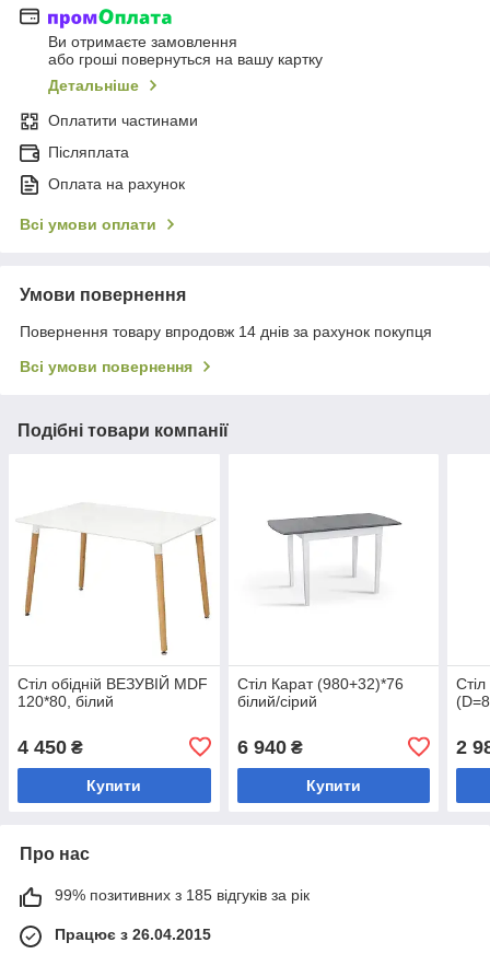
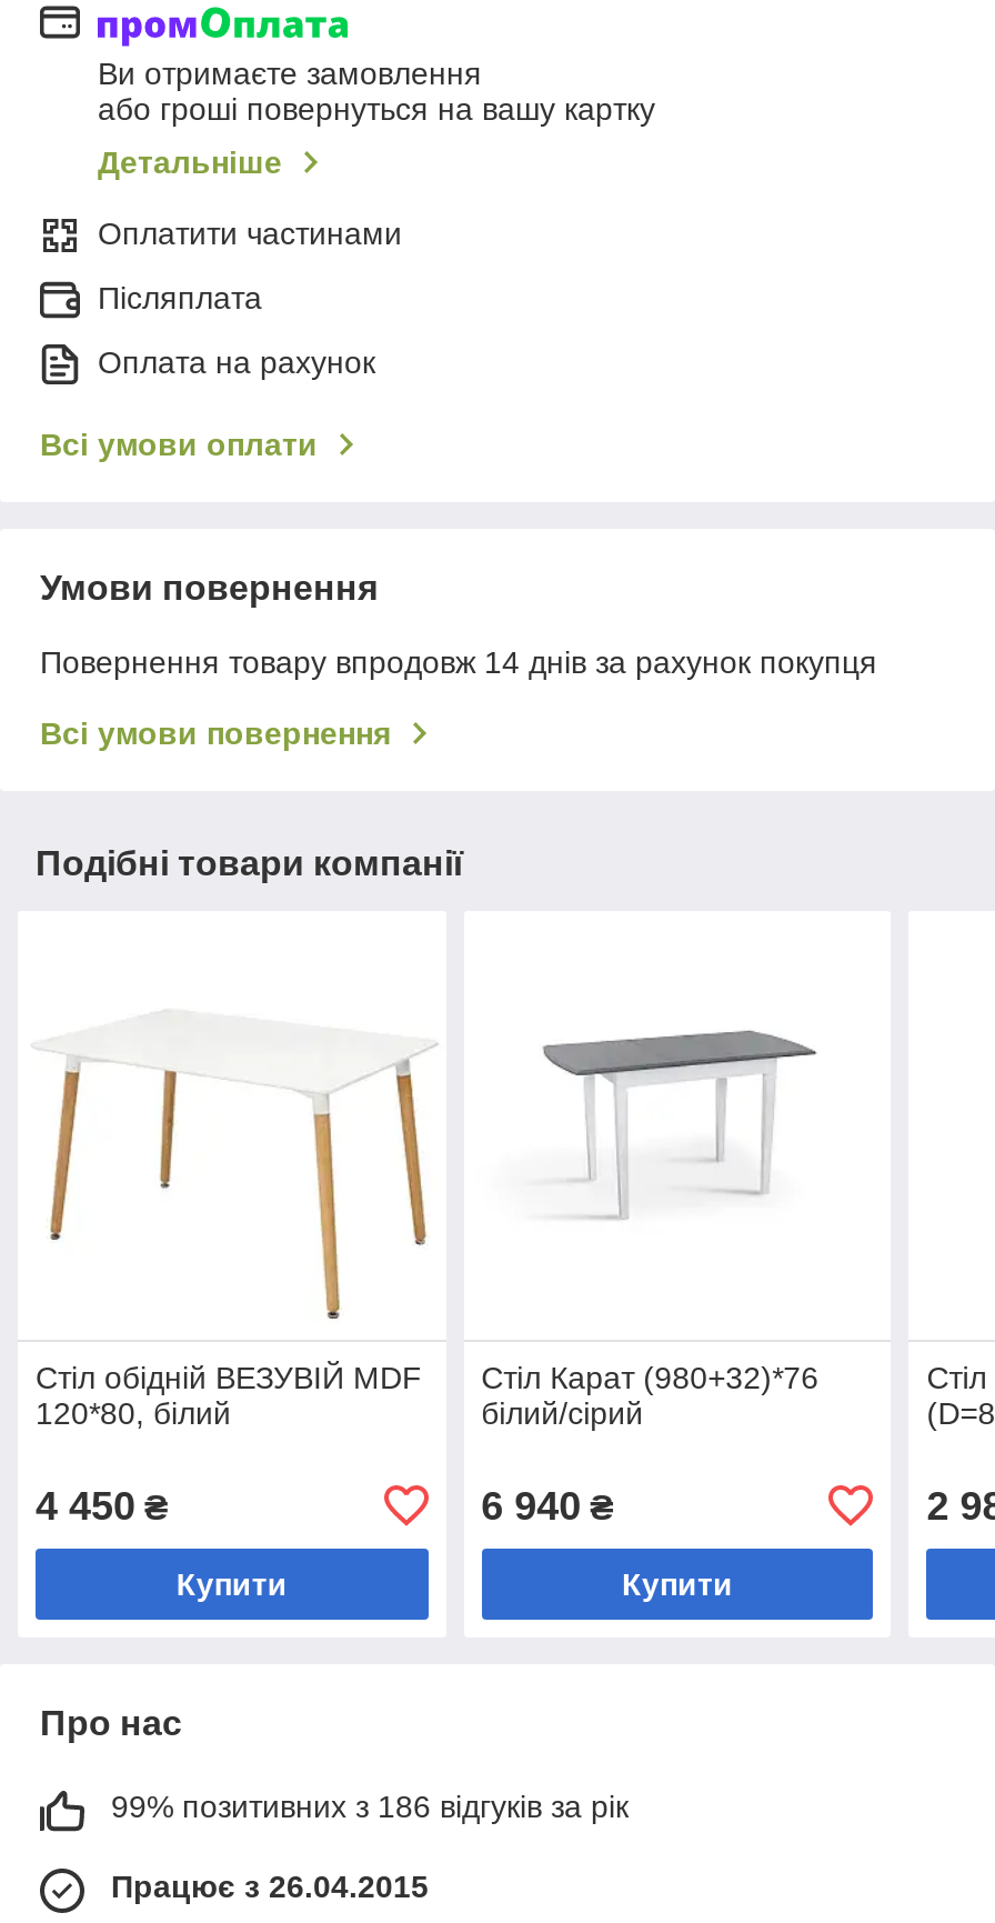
- 99% позитивних з 185 відгуків за рік
+ 99% позитивних з 186 відгуків за рік
